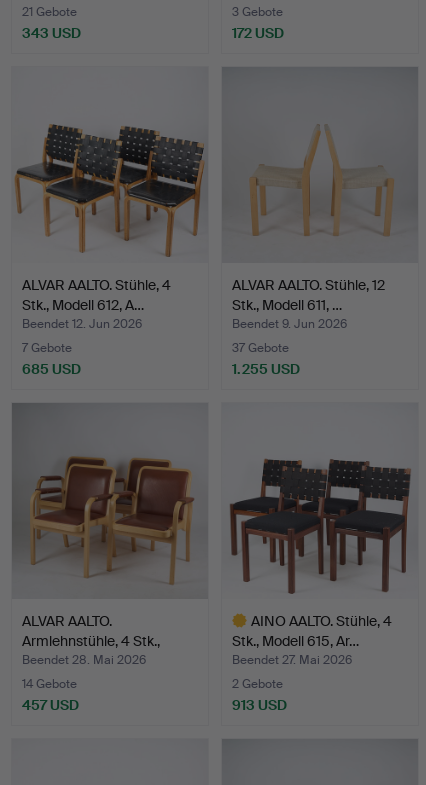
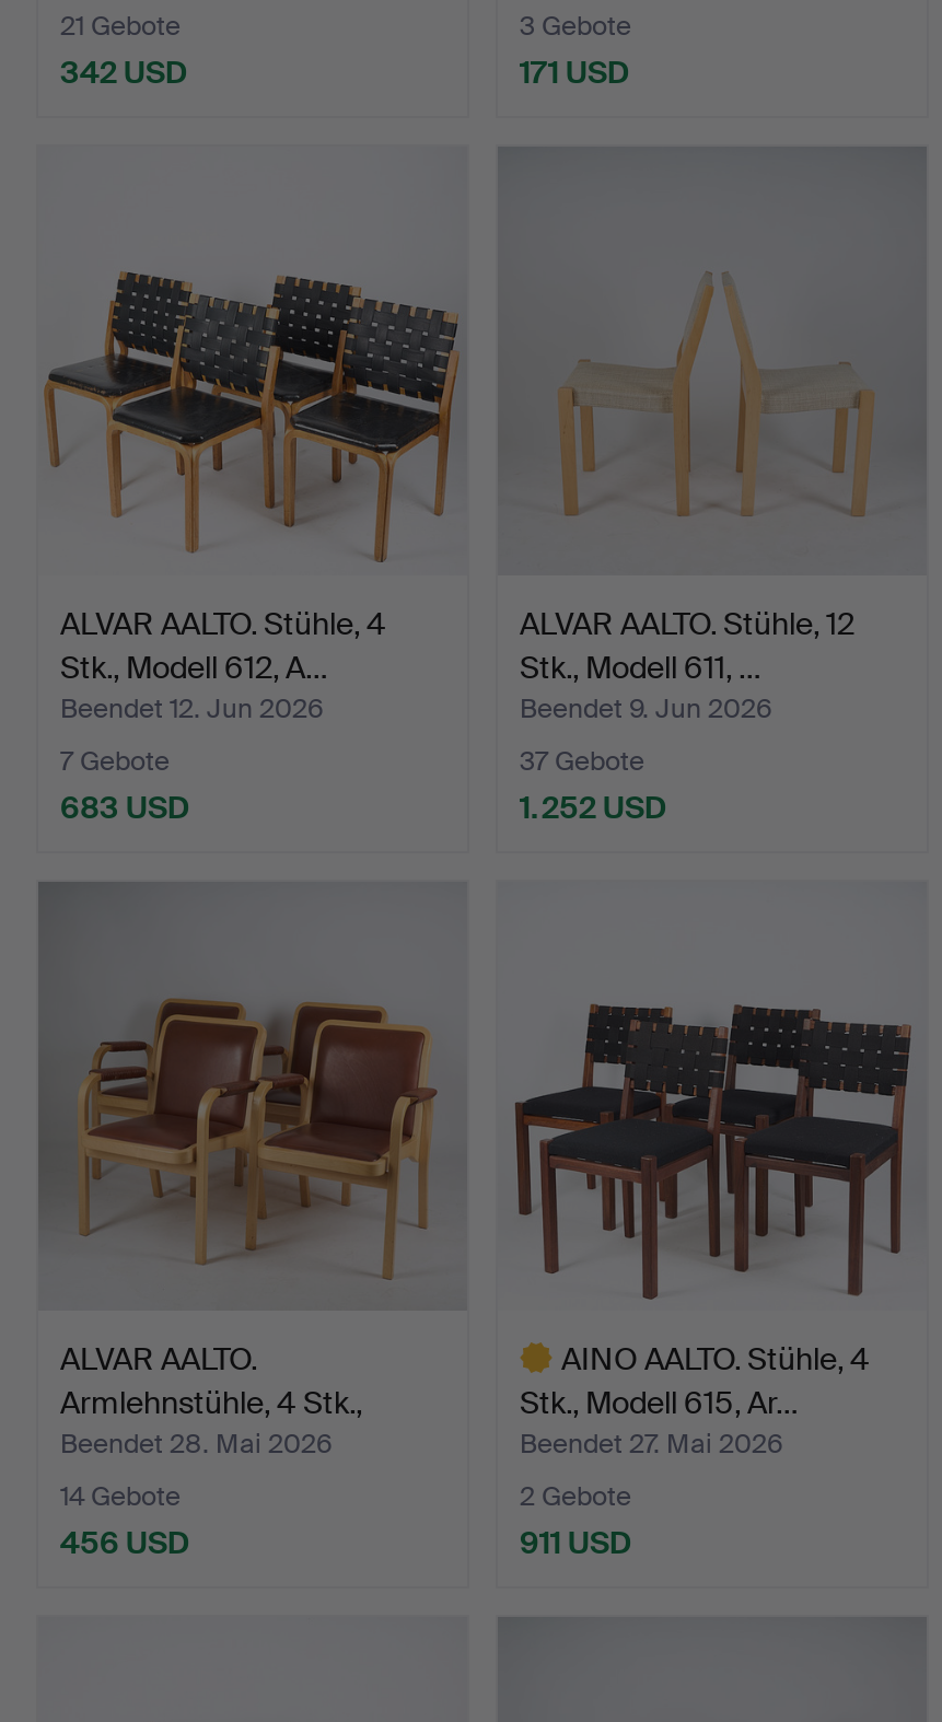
- 343 USD
+ 342 USD

- 172 USD
+ 171 USD

- 685 USD
+ 683 USD

- 1.255 USD
+ 1.252 USD

- 457 USD
+ 456 USD

- 913 USD
+ 911 USD
